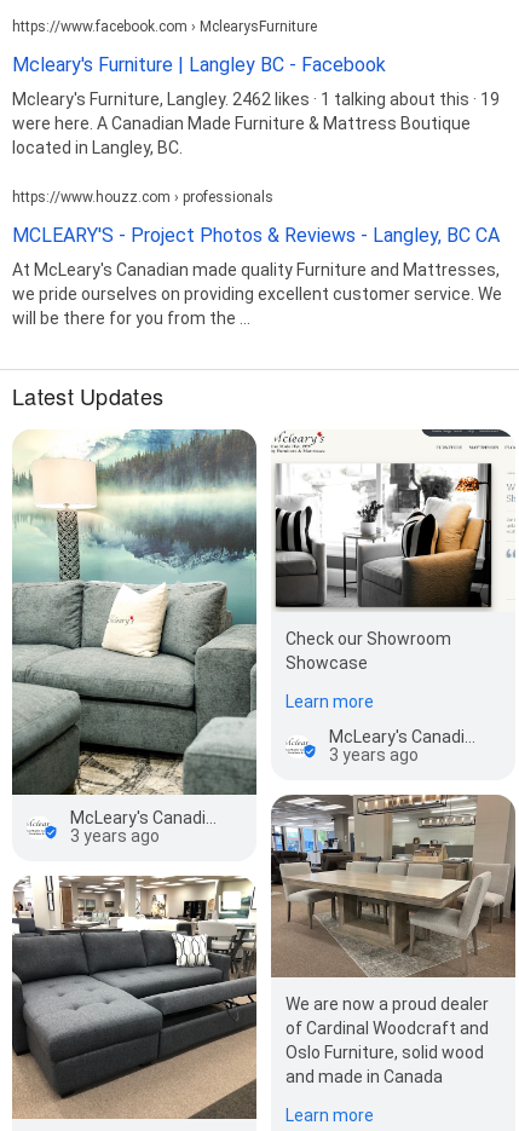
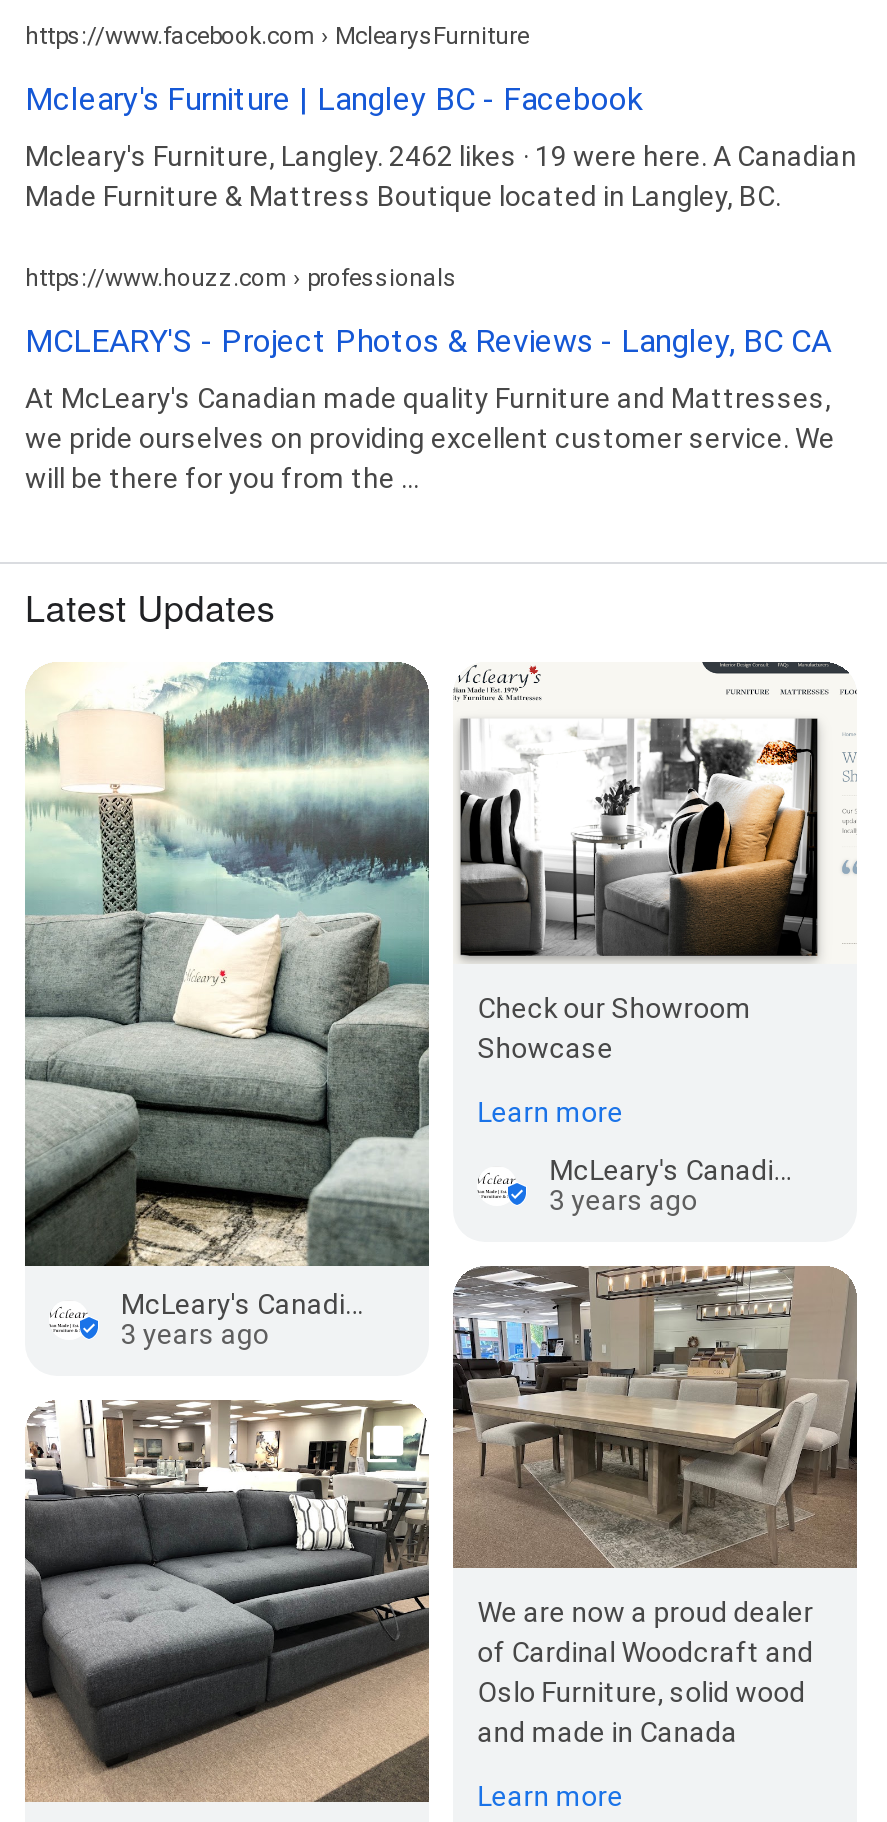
- Mcleary's Furniture, Langley. 2462 likes · 1 talking about this · 19
- were here. A Canadian Made Furniture & Mattress Boutique
- located in Langley, BC.
+ Mcleary's Furniture, Langley. 2462 likes · 19 were here. A Canadian
+ Made Furniture & Mattress Boutique located in Langley, BC.
